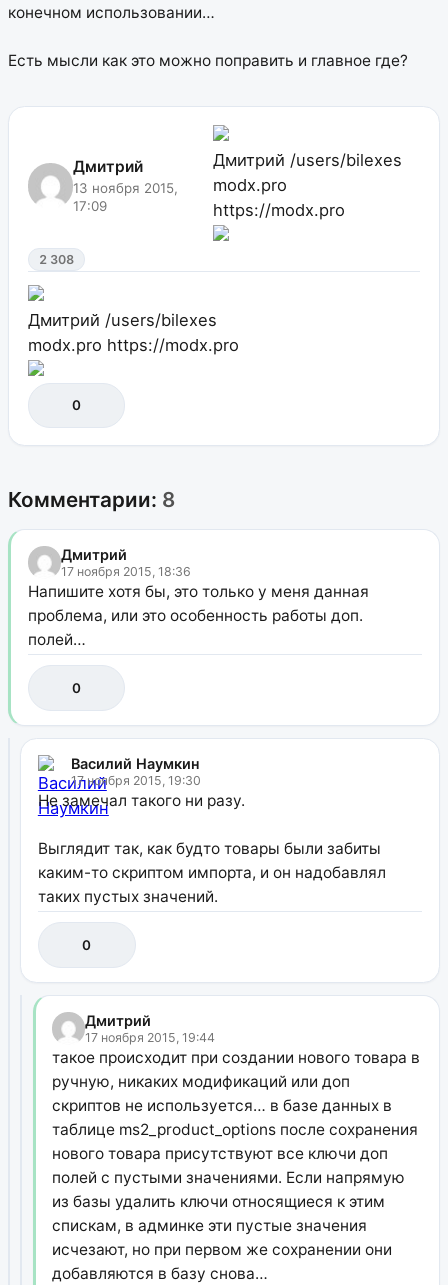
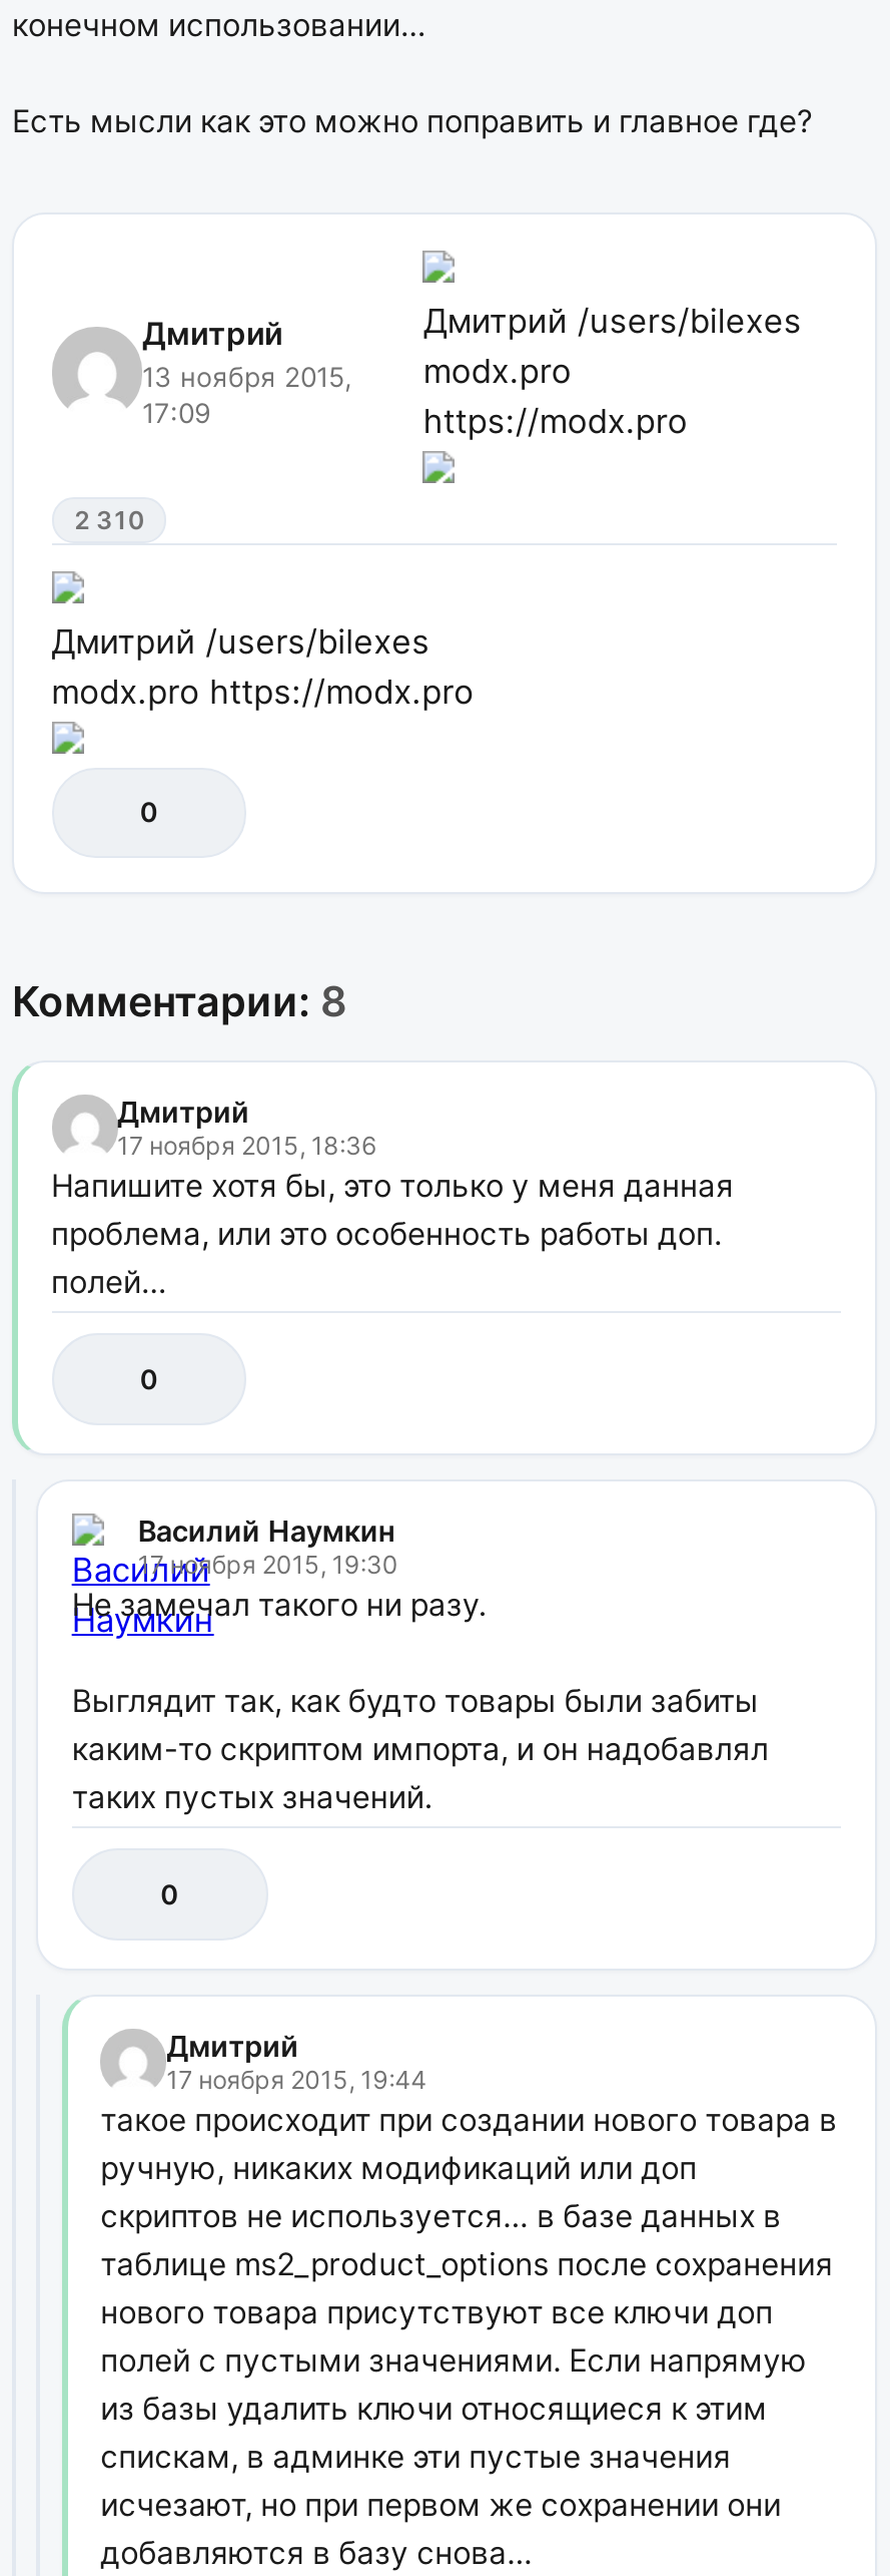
- 2 308
+ 2 310
